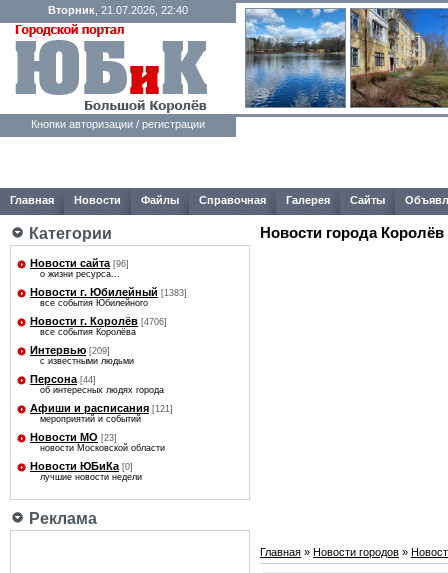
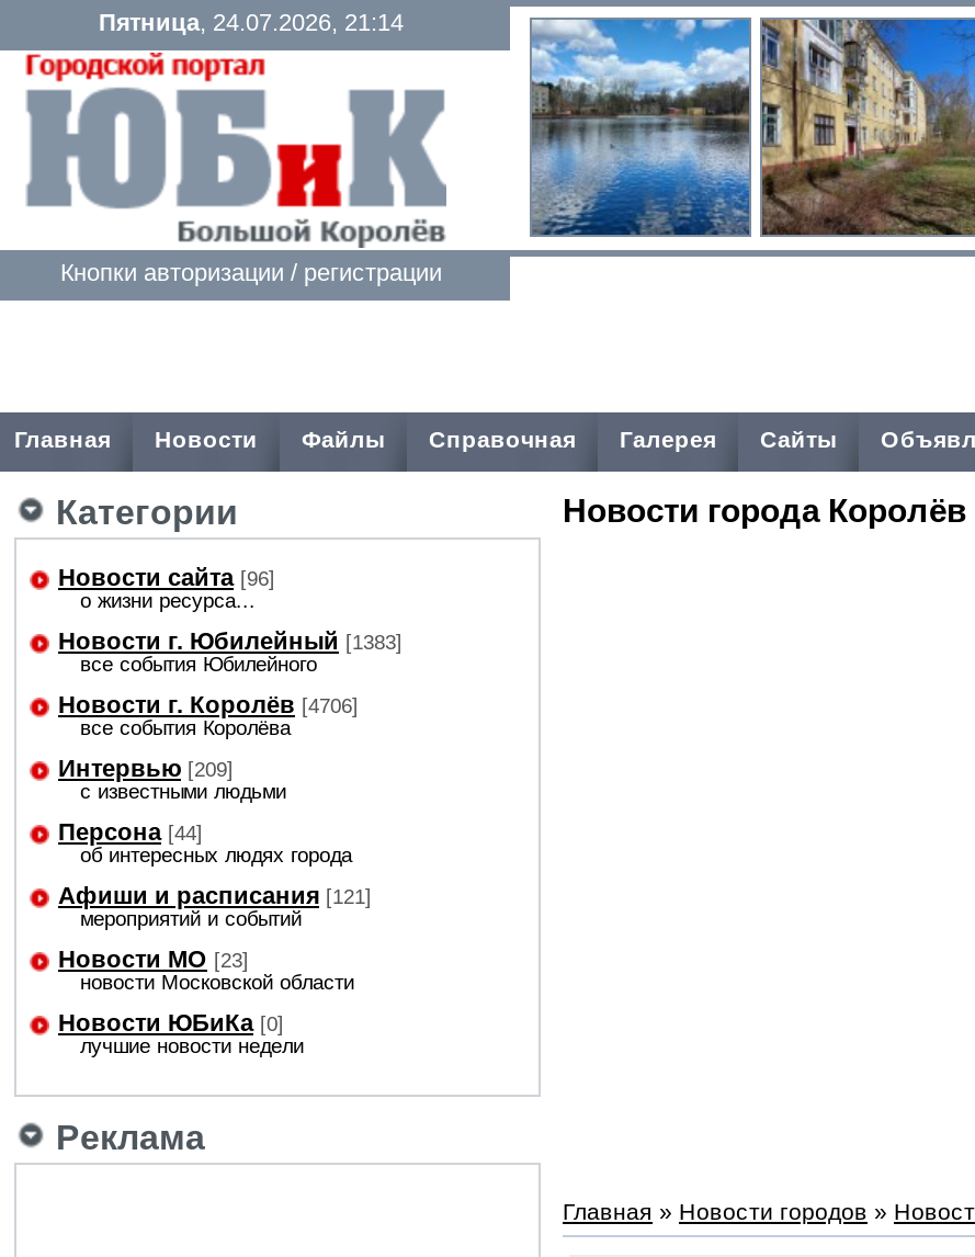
- Вторник, 21.07.2026, 22:40
+ Пятница, 24.07.2026, 21:14
